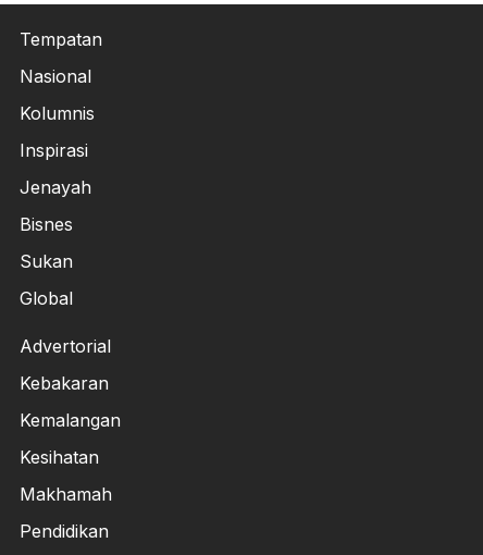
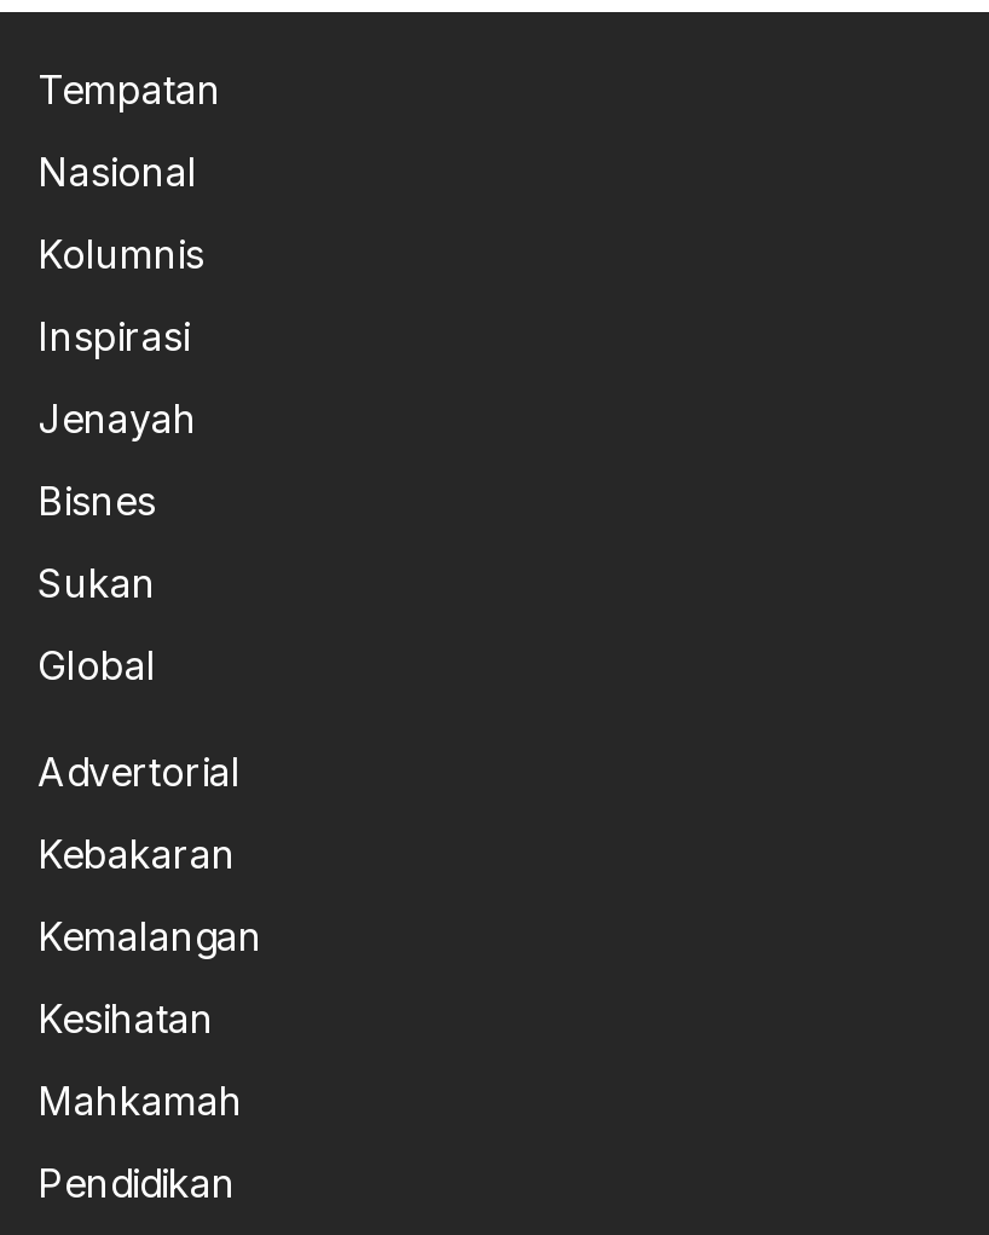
- Makhamah
+ Mahkamah
